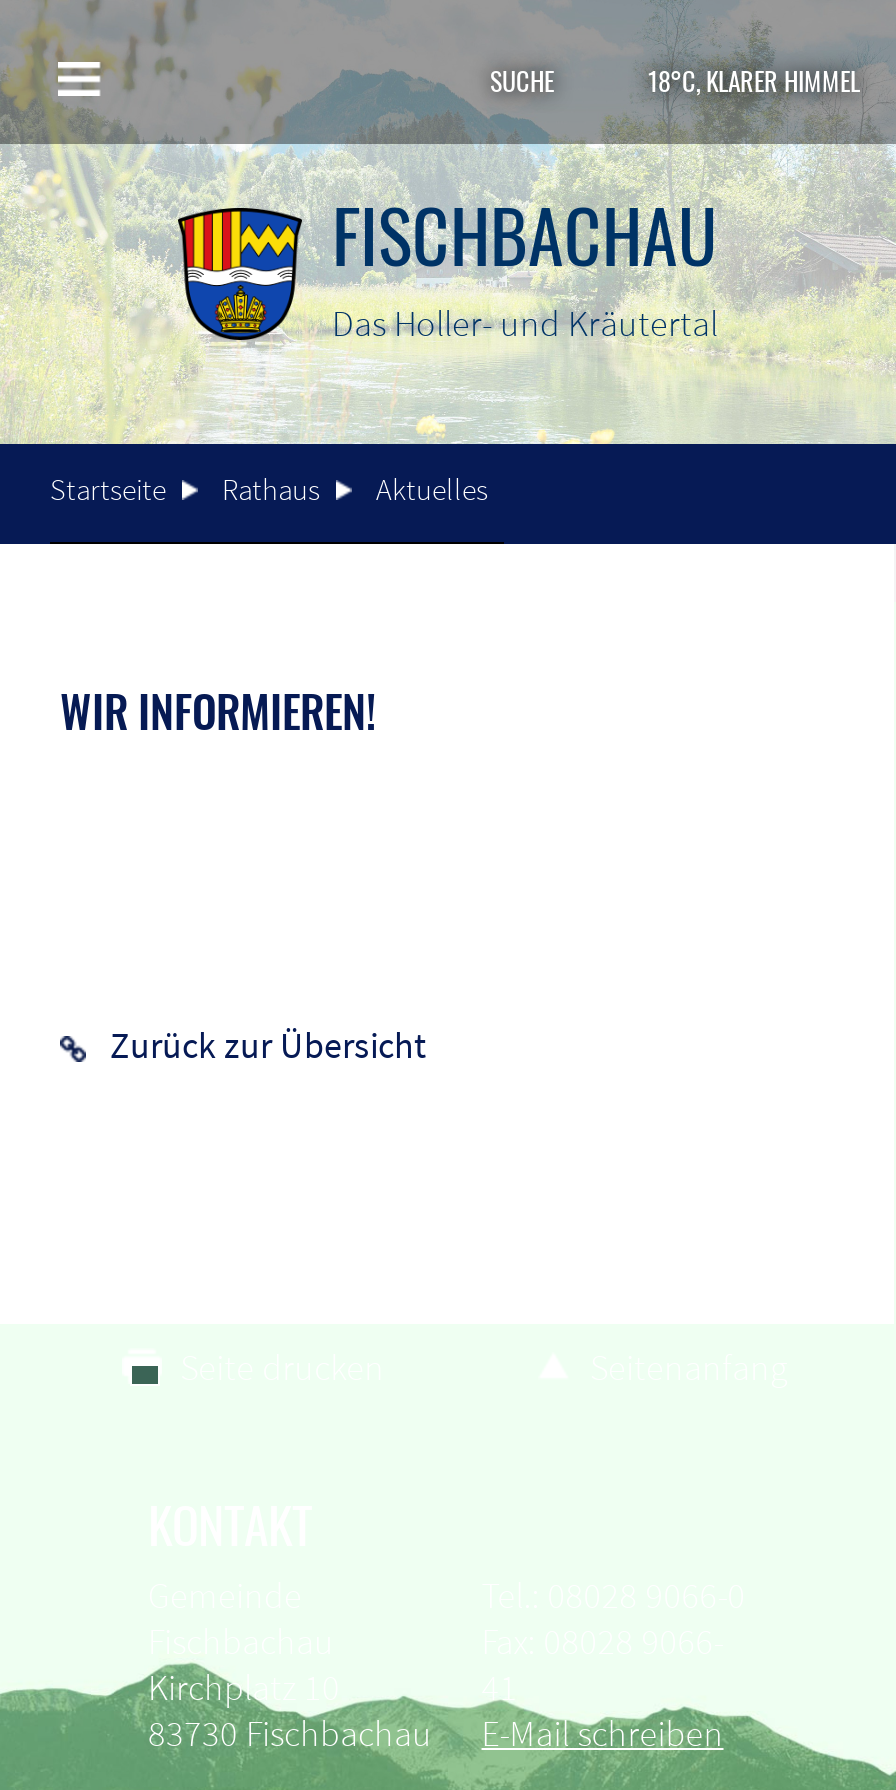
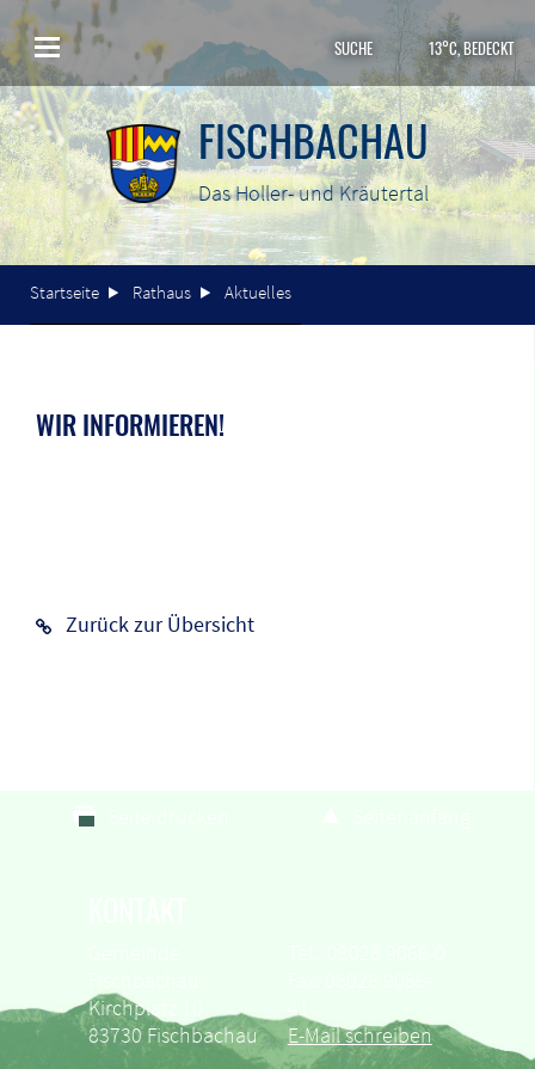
- 18°C, KLARER HIMMEL
+ 13°C, BEDECKT
